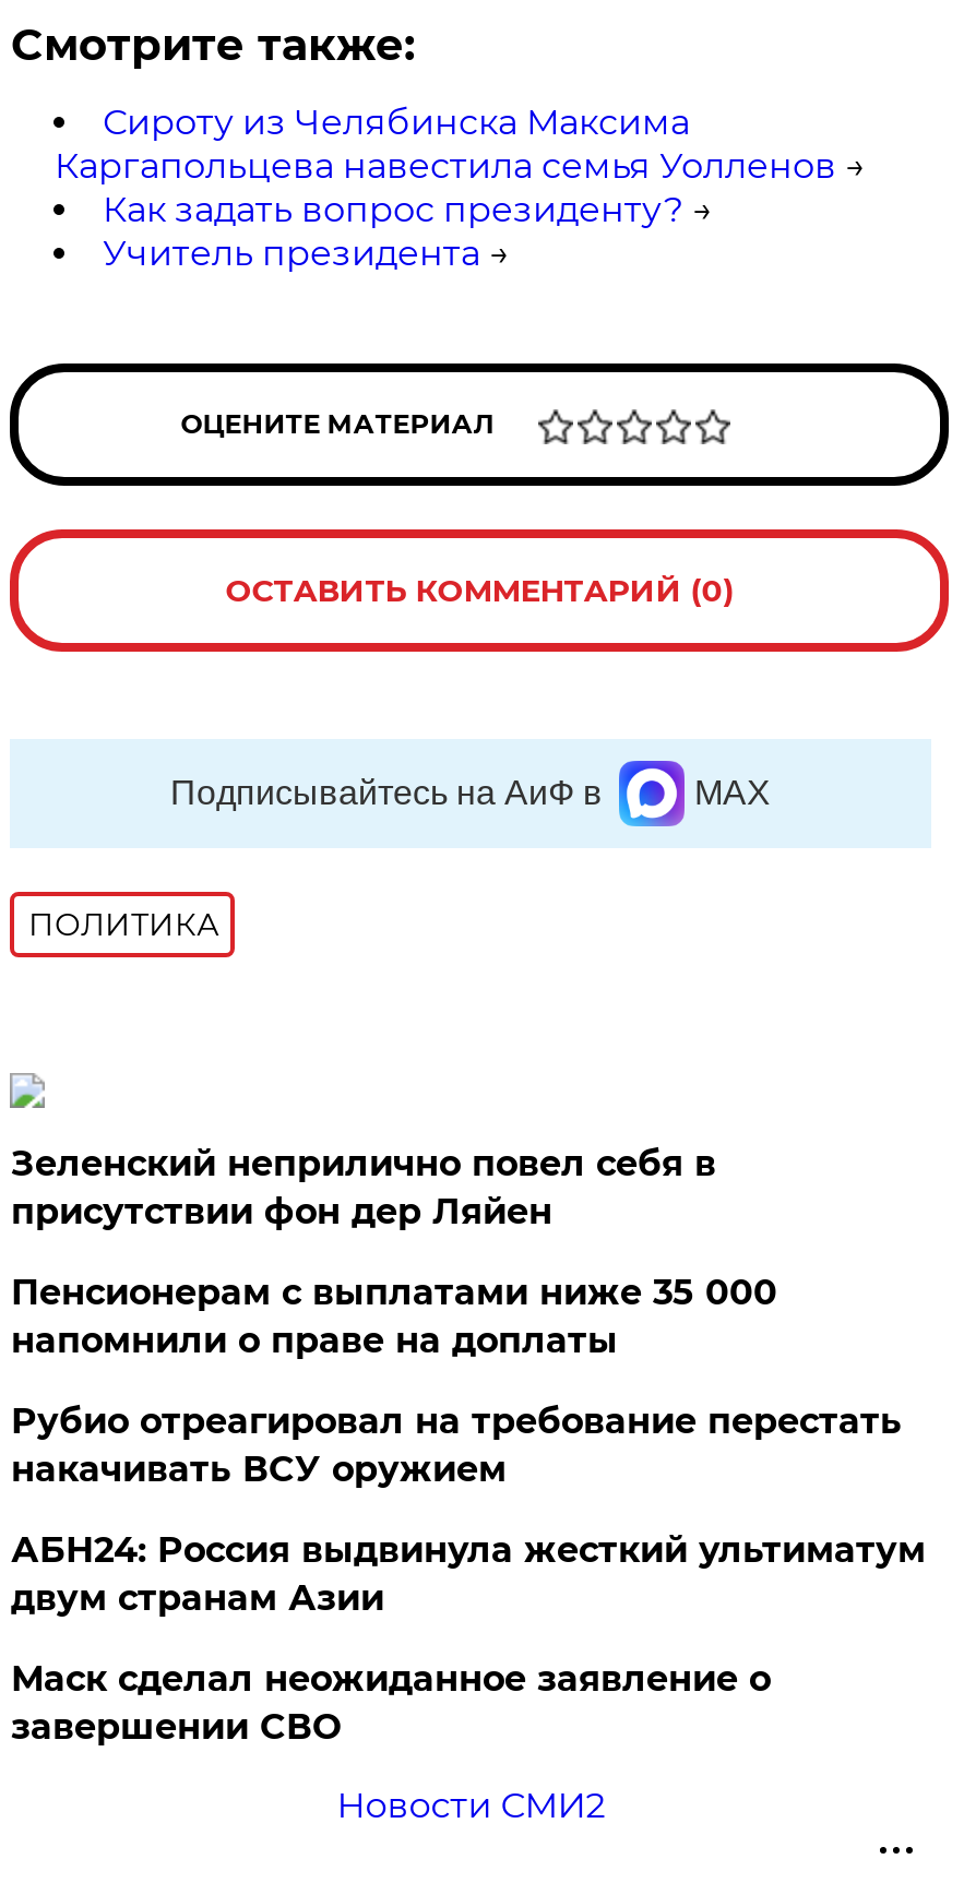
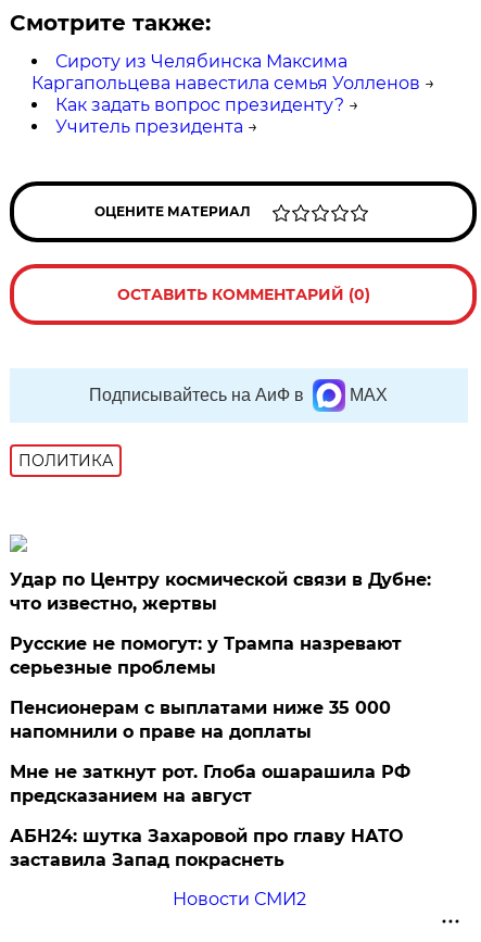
- Зеленский неприлично повел cебя в
- присутствии фон дер Ляйен
+ Удар по Центру космической связи в Дубне:
+ что известно, жертвы
+ Русские не помогут: у Трампа назревают
+ серьезные проблемы

moved down: Пенсионерам с выплатами ниже 35 000 | напомнили о праве на доплаты

- Рубио отреагировал на требование перестать
- накачивать ВСУ оружием
- АБН24: Россия выдвинула жесткий ультиматум
- двум странам Азии
- Маск сделал неожиданное заявление о
- завершении СВО
+ Мне не заткнут рот. Глоба ошарашила РФ
+ предсказанием на август
+ АБН24: шутка Захаровой про главу НАТО
+ заставила Запад покраснеть
